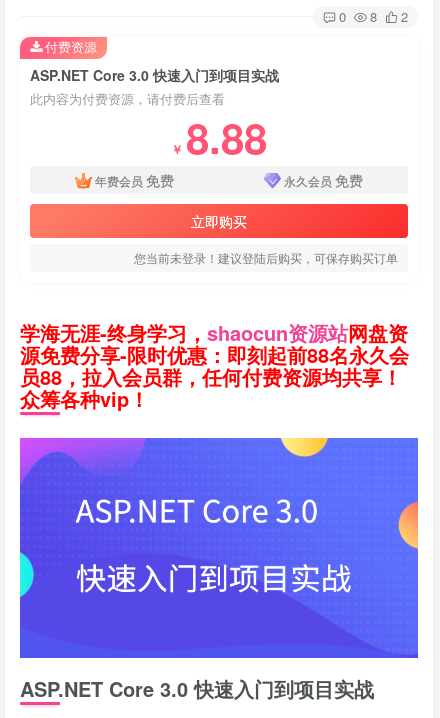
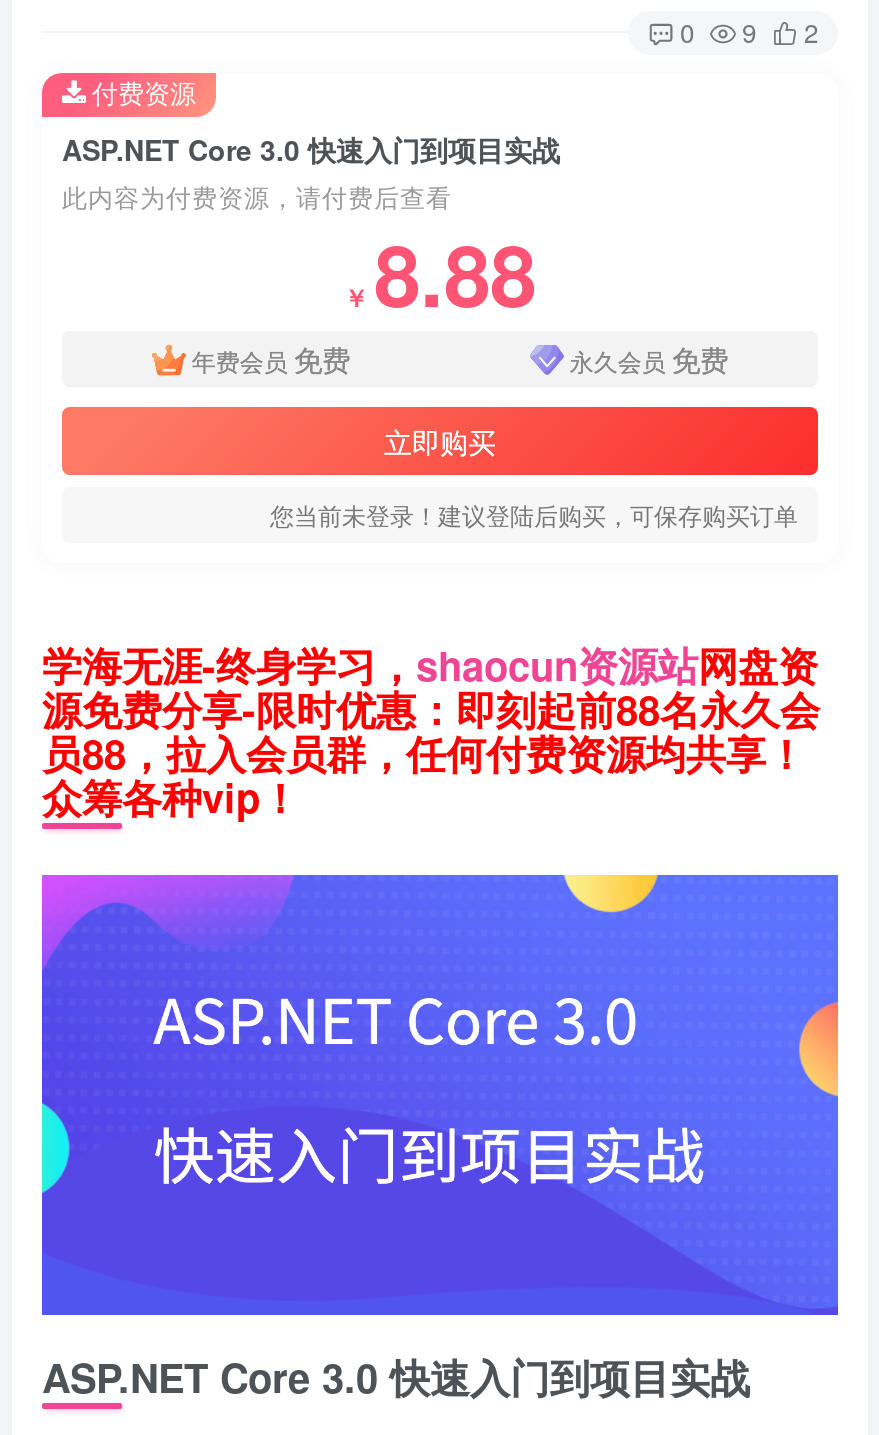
- 0 8 2
+ 0 9 2
